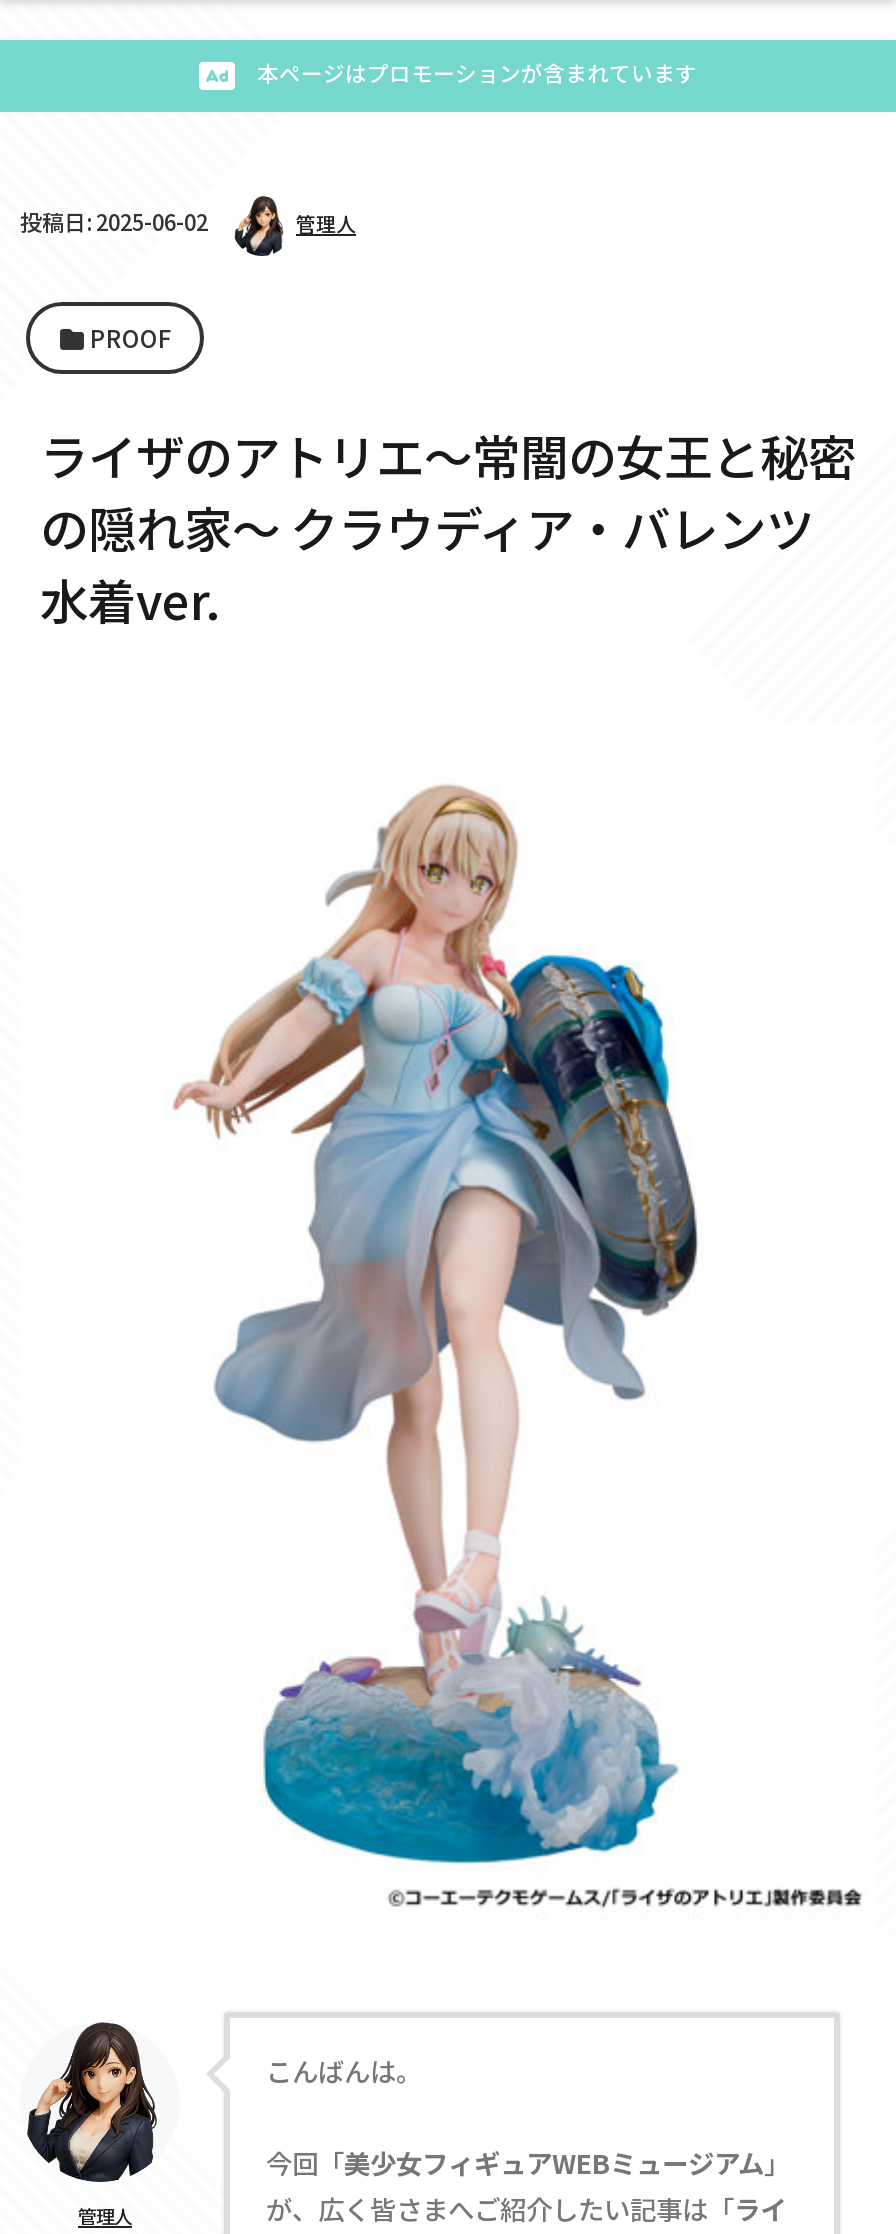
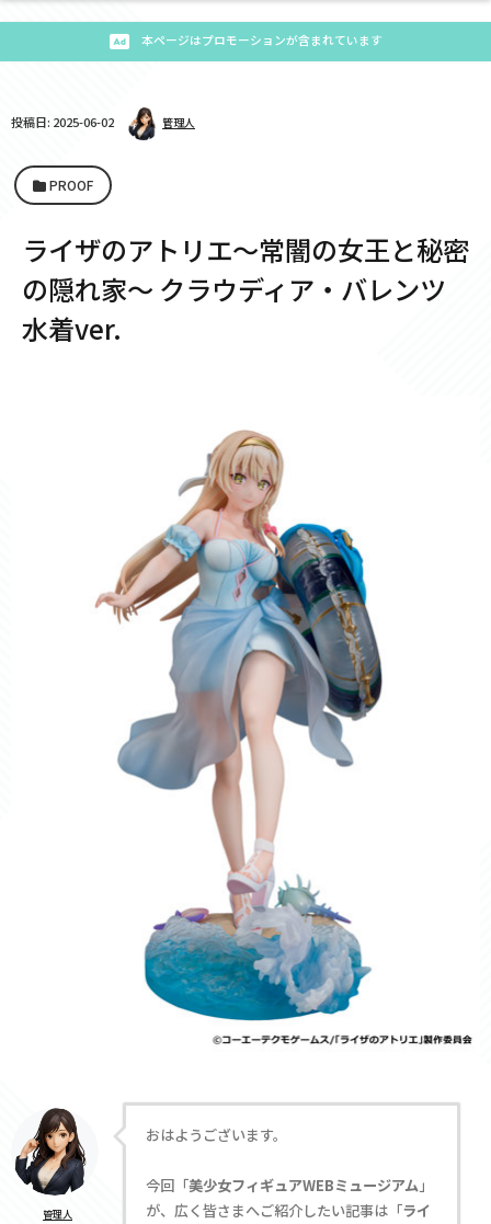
- こんばんは。
+ おはようございます。
